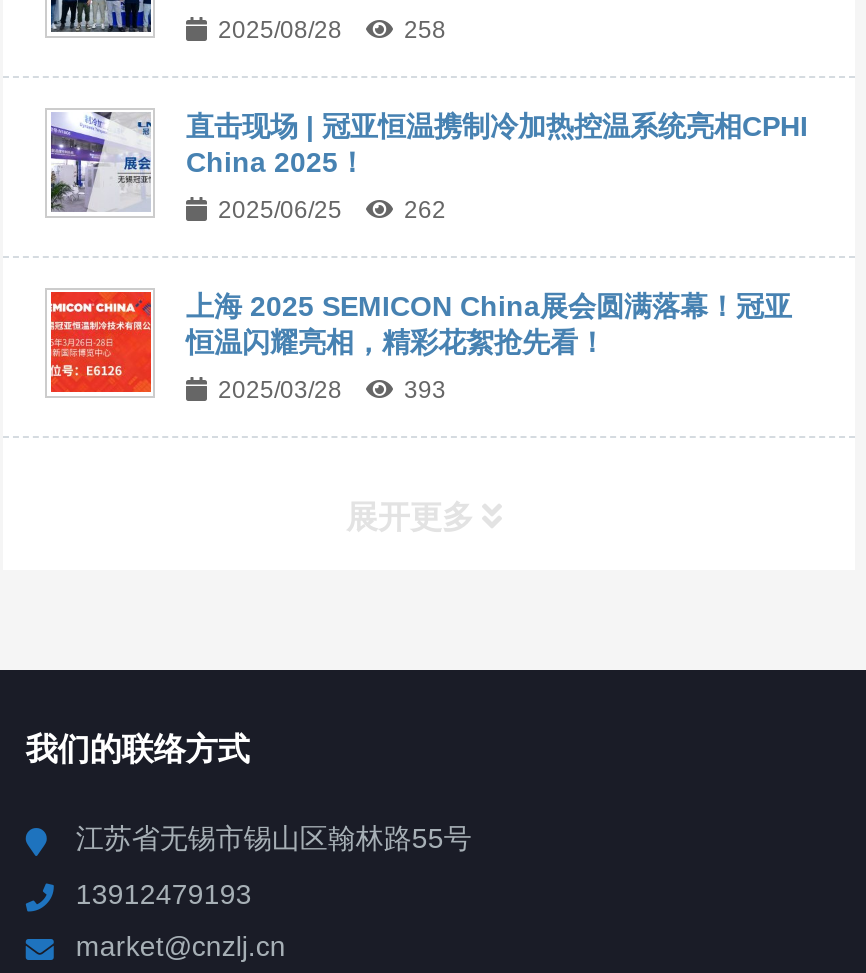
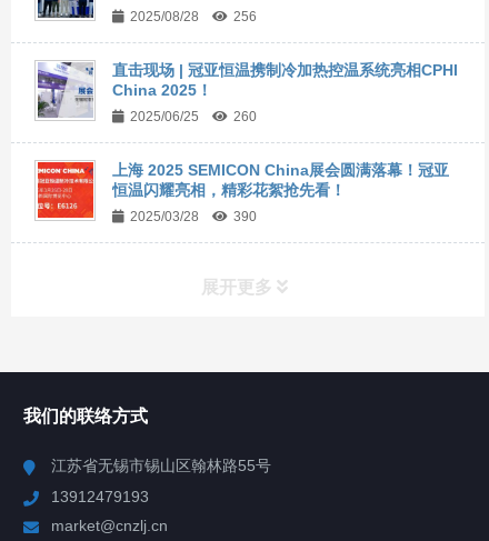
- 258
+ 256

- 262
+ 260

- 393
+ 390
